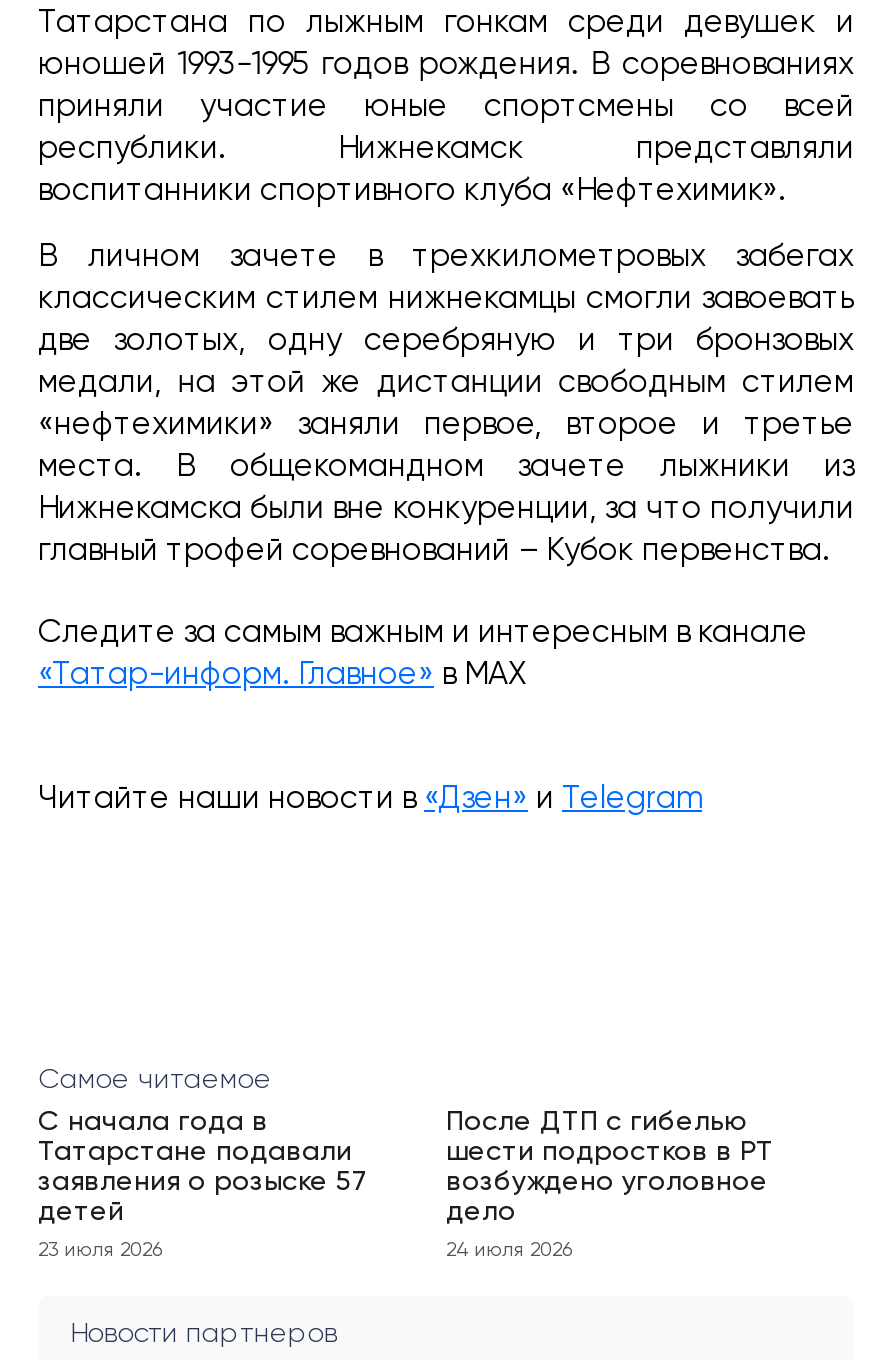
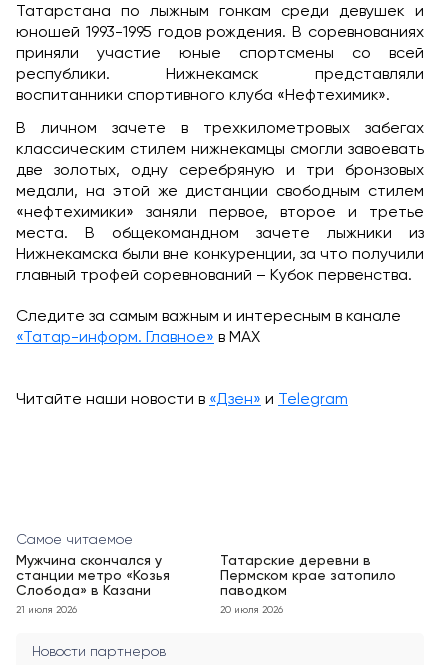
- С начала года в
- Татарстане подавали
- заявления о розыске 57
- детей
+ Мужчина скончался у
+ станции метро «Козья
+ Слобода» в Казани

- После ДТП с гибелью
- шести подростков в РТ
- возбуждено уголовное
- дело
+ Татарские деревни в
+ Пермском крае затопило
+ паводком

- 23 июля 2026
+ 21 июля 2026

- 24 июля 2026
+ 20 июля 2026
